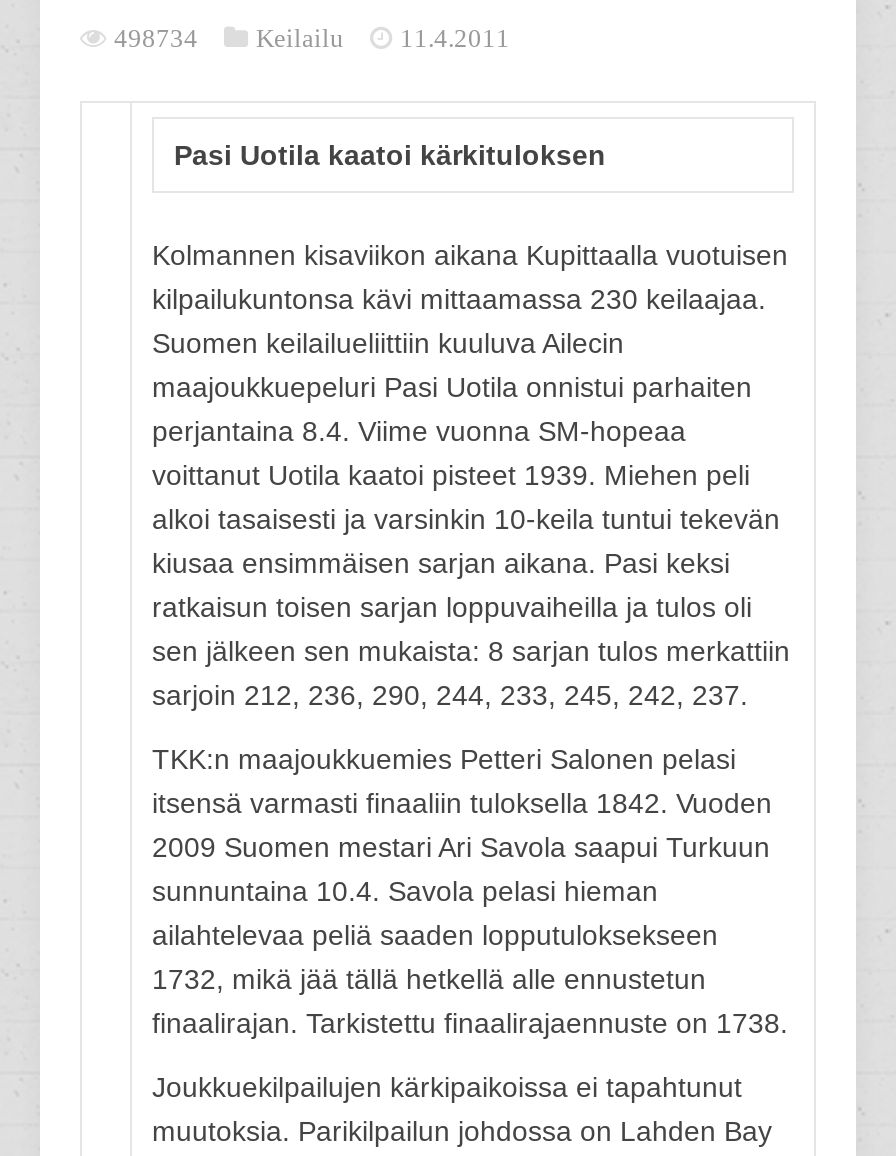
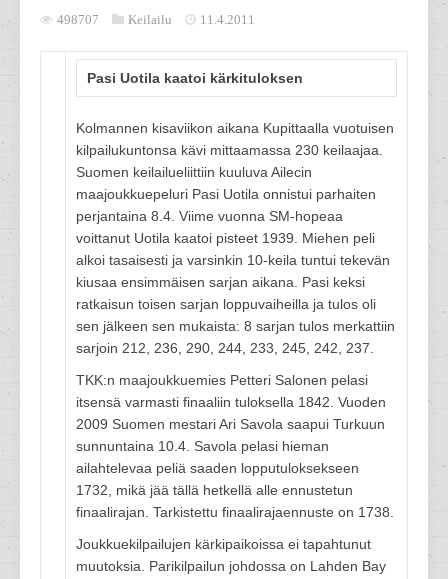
- 498734 Keilailu 11.4.2011
+ 498707 Keilailu 11.4.2011
